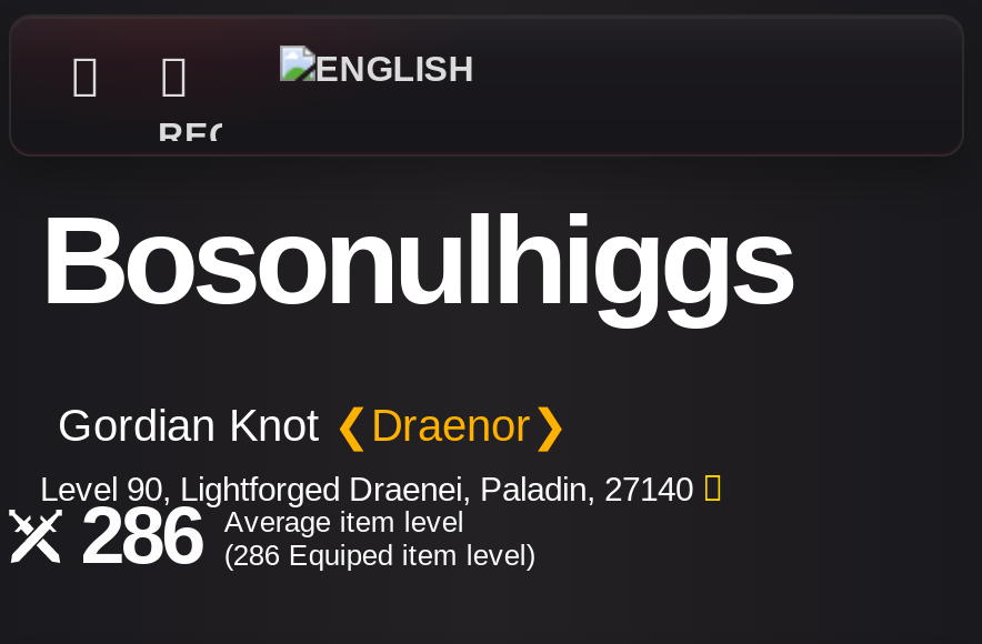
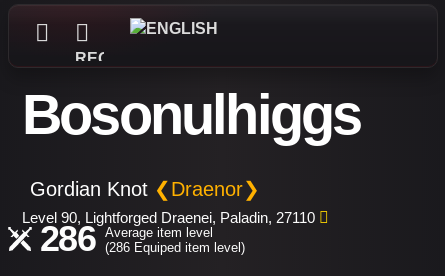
- Level 90, Lightforged Draenei, Paladin, 27140
+ Level 90, Lightforged Draenei, Paladin, 27110
